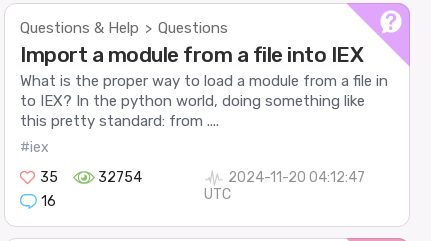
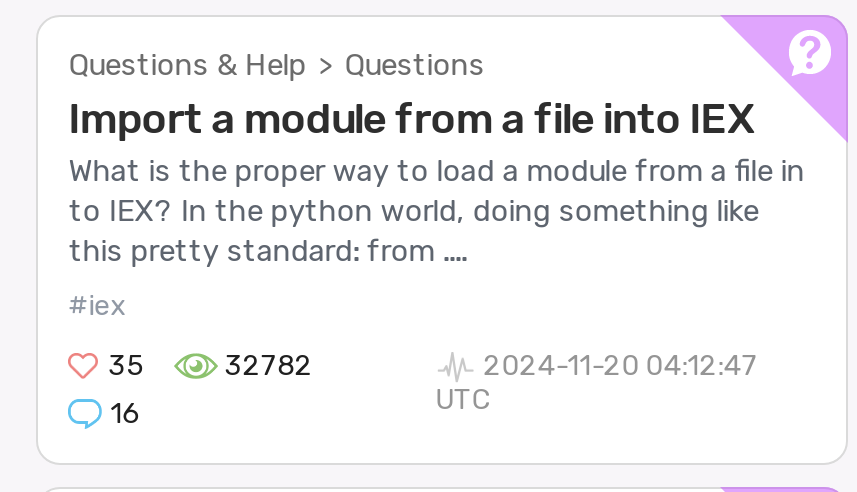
- 32754
+ 32782
